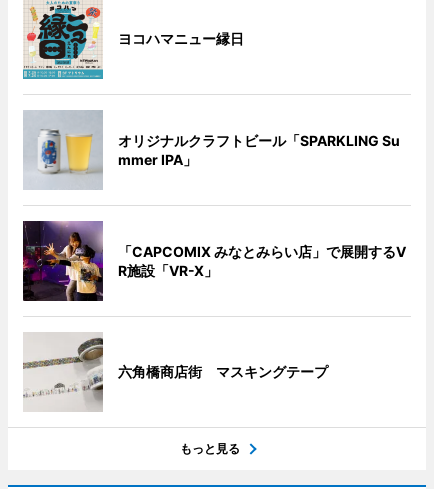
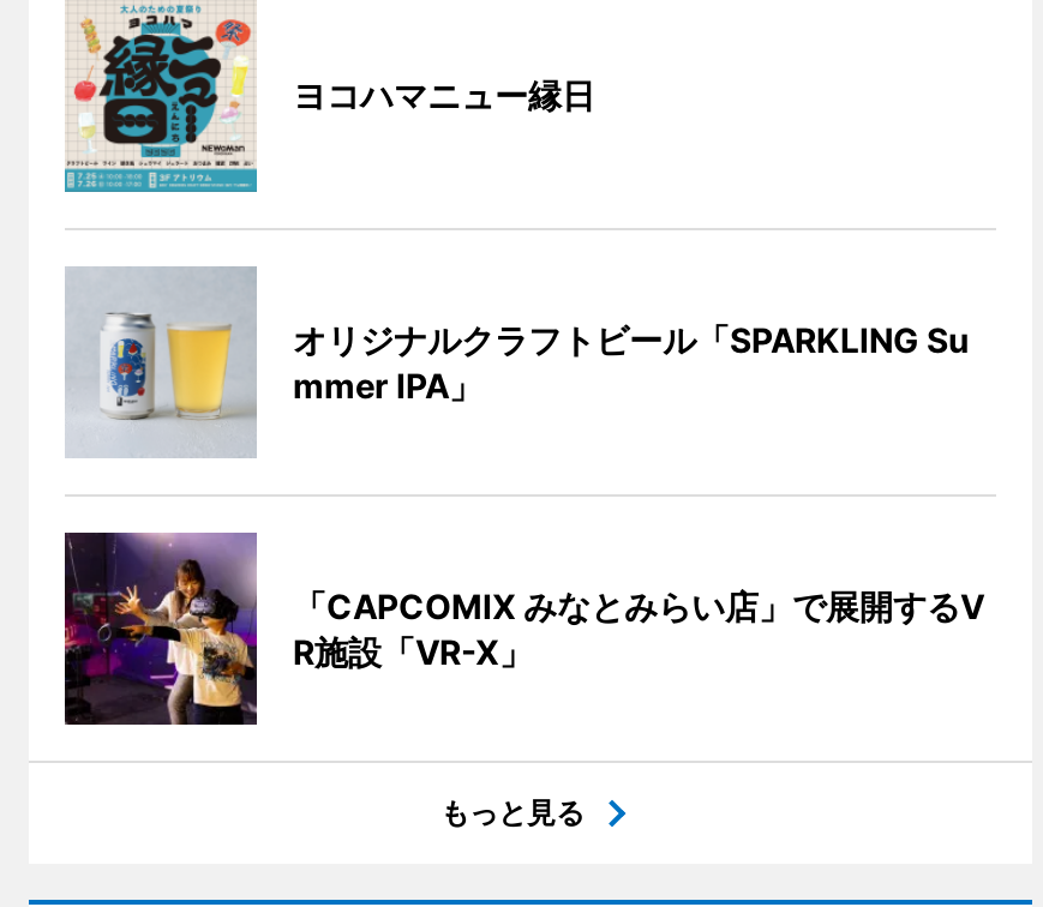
- [image]
- 六角橋商店街 マスキングテープ
